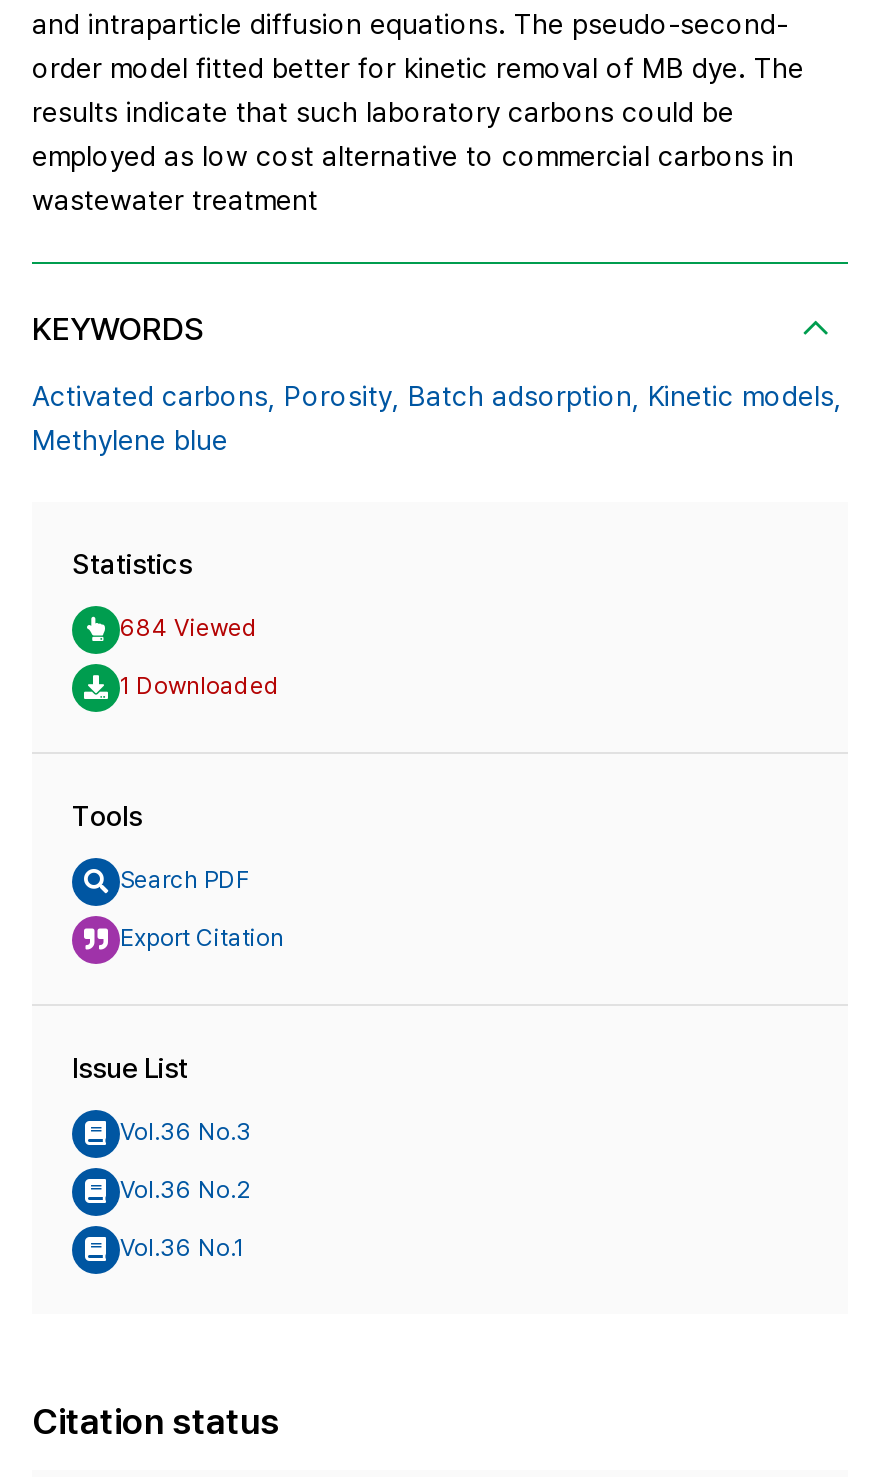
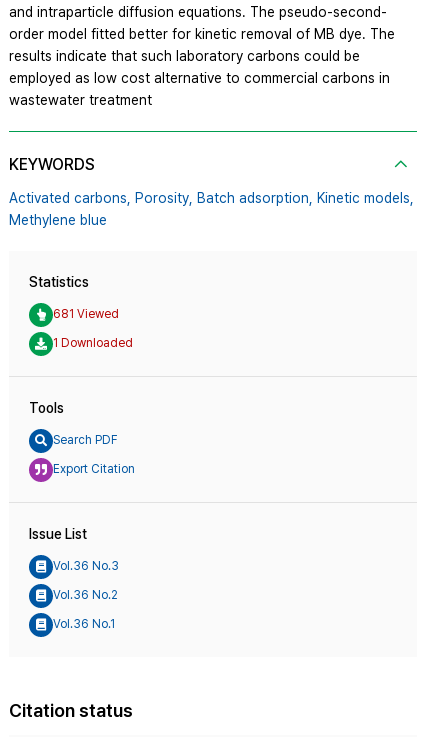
- 684 Viewed
+ 681 Viewed
